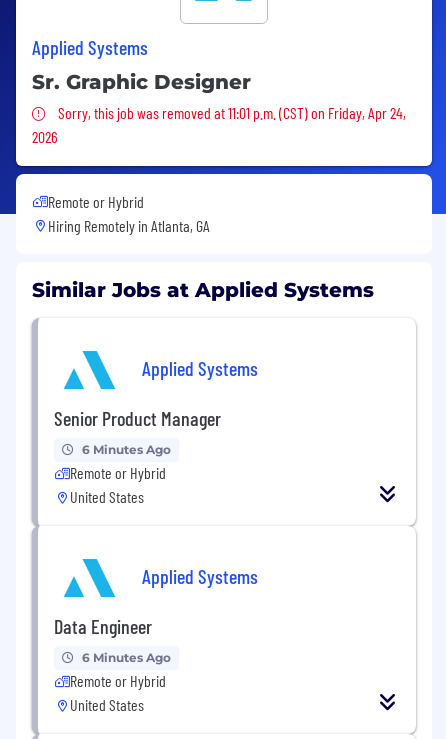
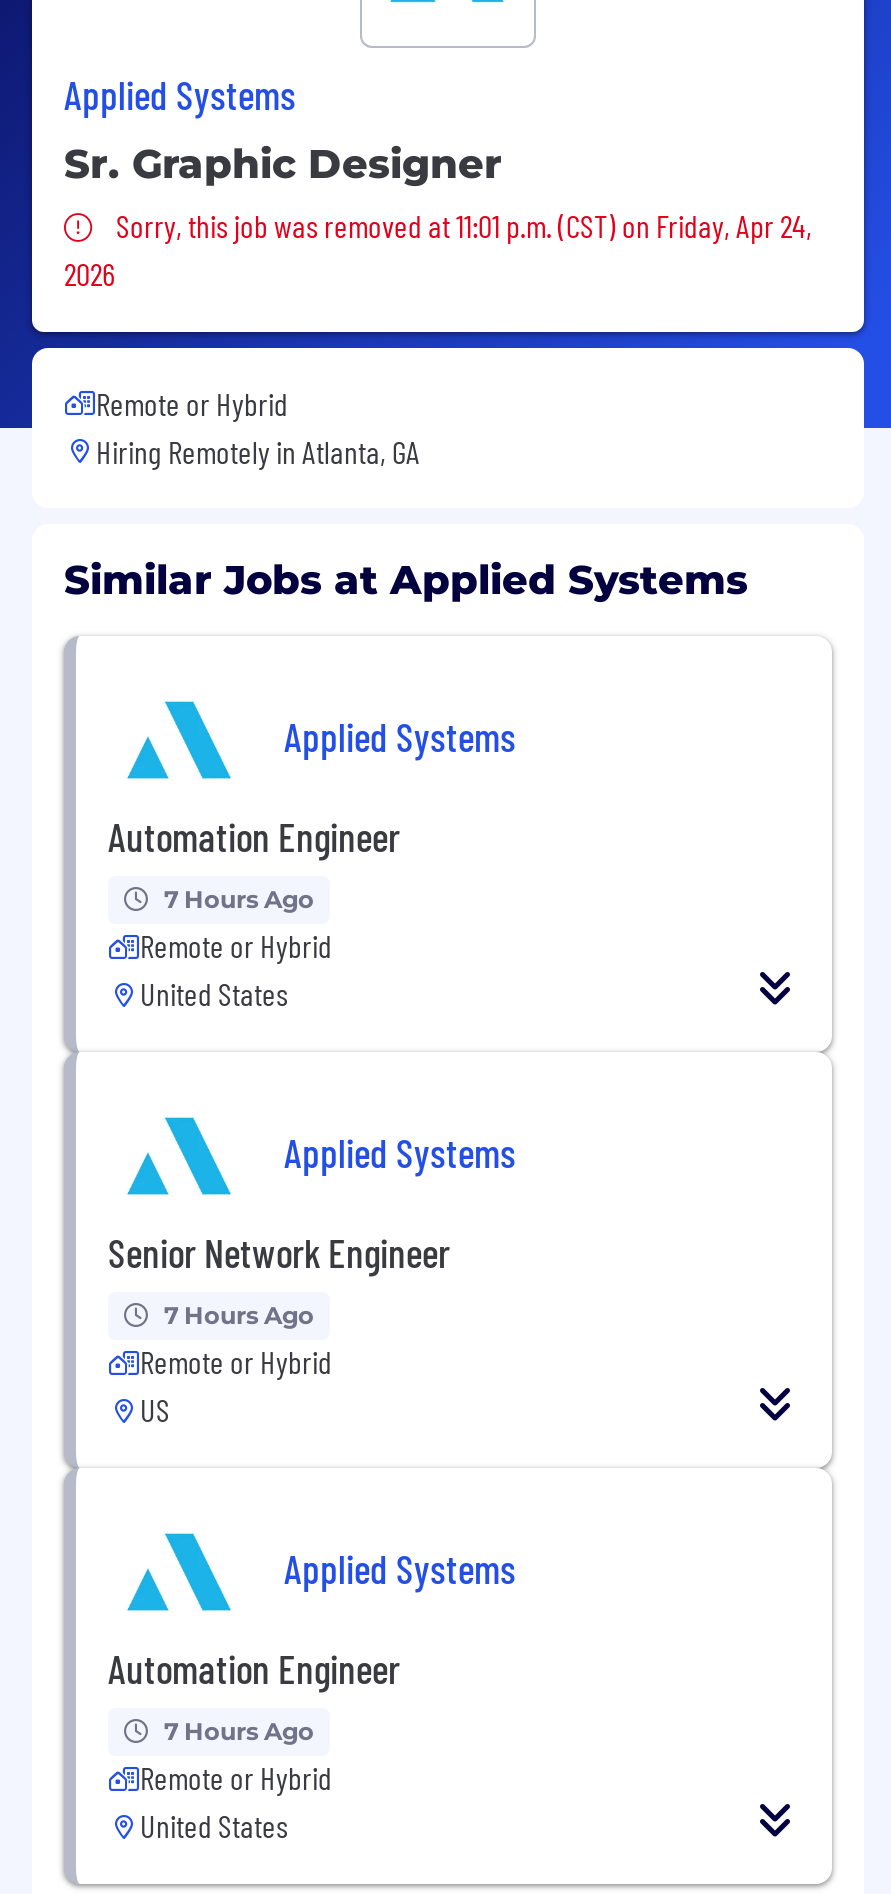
- Senior Product Manager
+ Automation Engineer

- 6 Minutes Ago
+ 7 Hours Ago

- Data Engineer
- 6 Minutes Ago
+ Senior Network Engineer
+ 7 Hours Ago
+ Remote or Hybrid
+ US
+ Applied Systems
+ Automation Engineer
+ 7 Hours Ago
